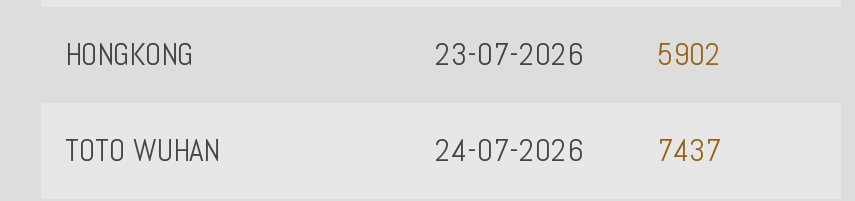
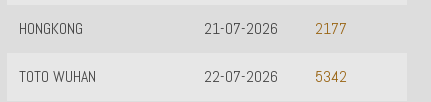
- 23-07-2026
+ 21-07-2026

- 5902
+ 2177

- 24-07-2026
+ 22-07-2026

- 7437
+ 5342
